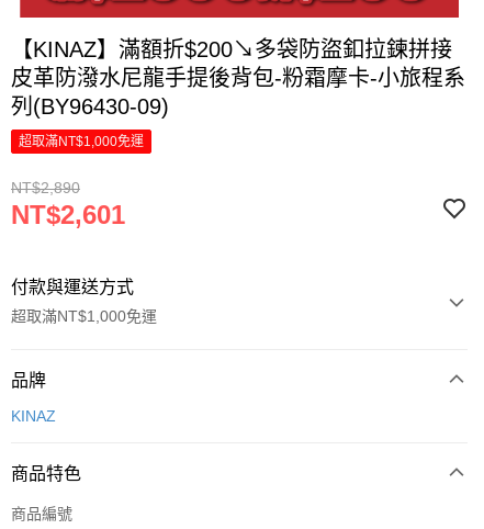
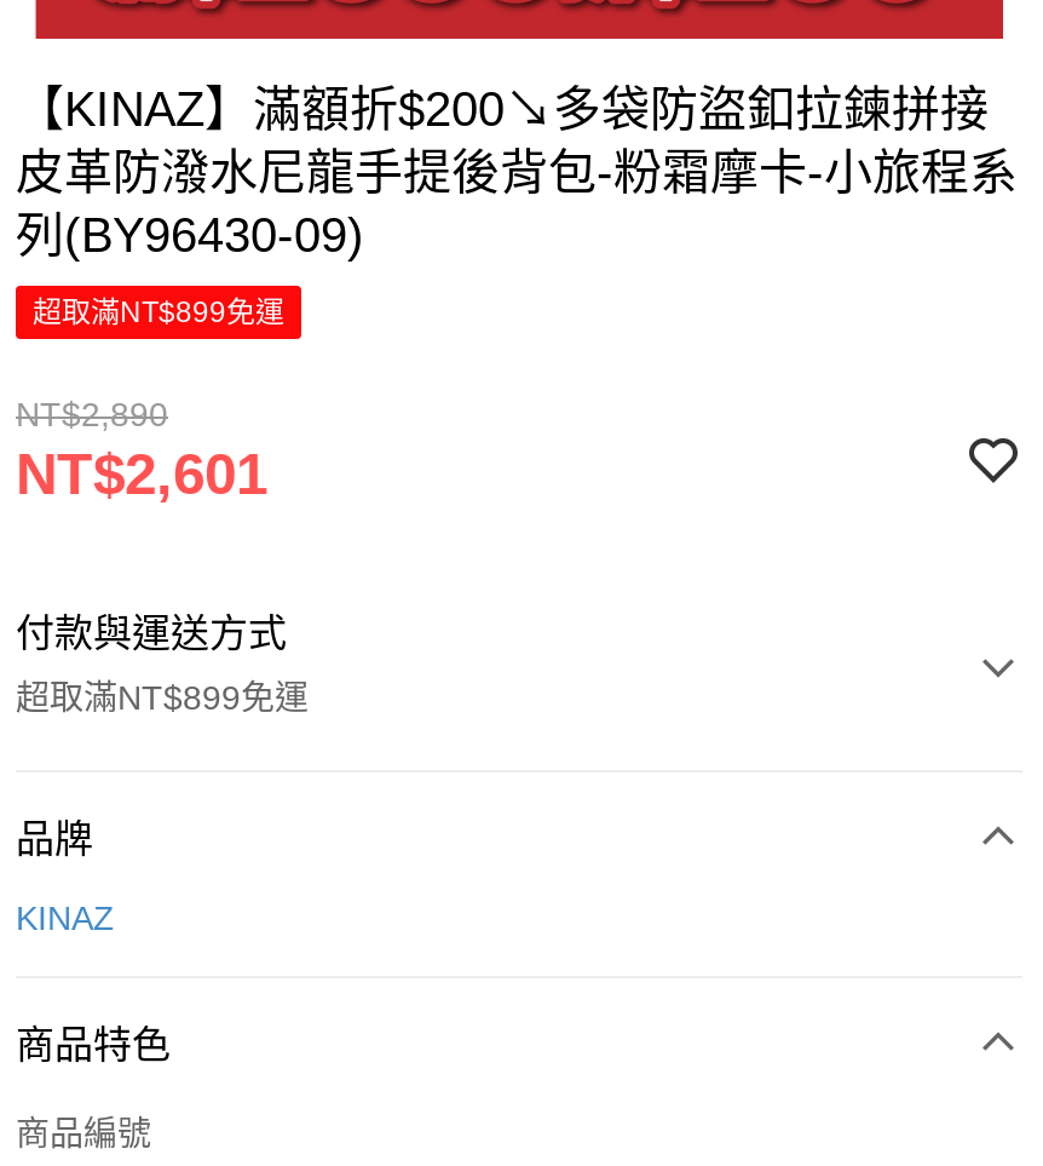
- 超取滿NT$1,000免運
+ 超取滿NT$899免運

- 超取滿NT$1,000免運
+ 超取滿NT$899免運
